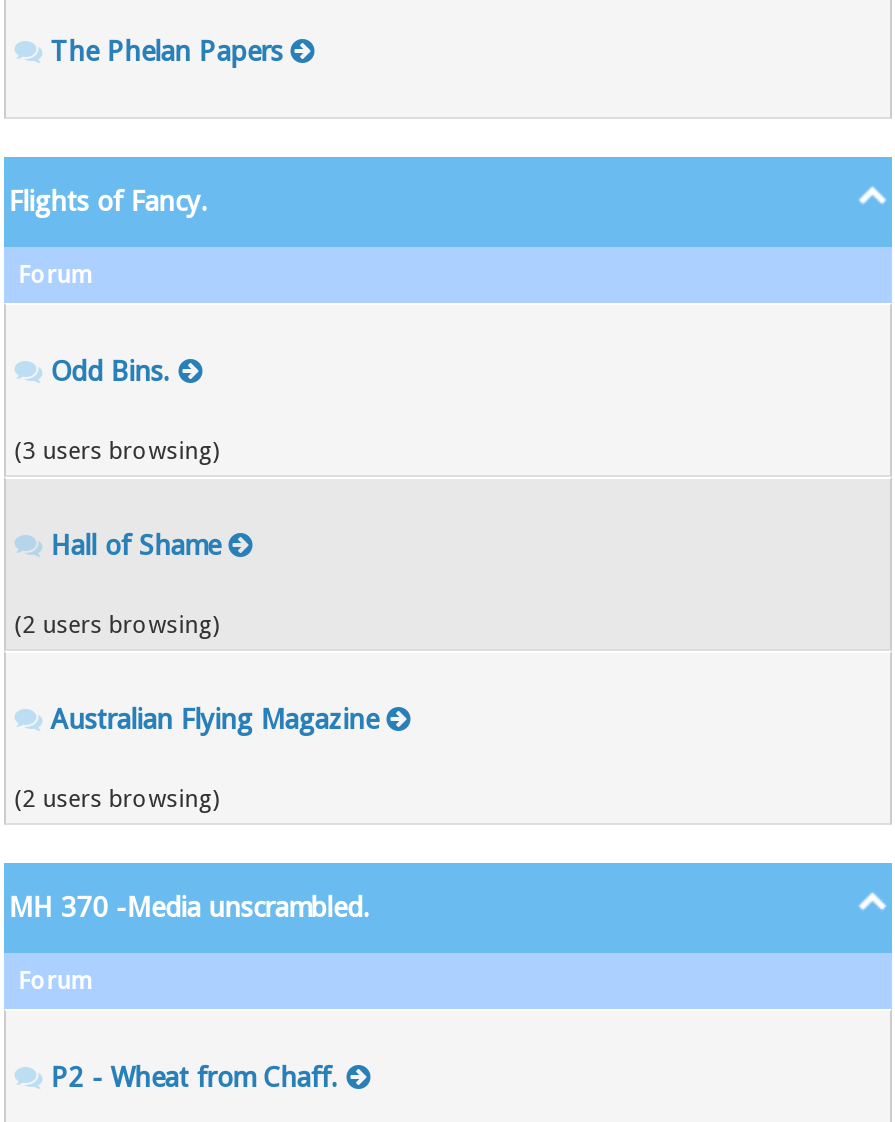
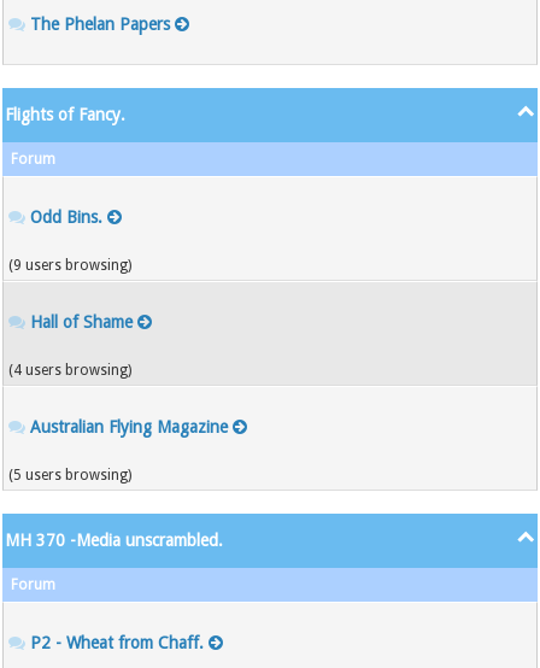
- (3 users browsing)
+ (9 users browsing)

- (2 users browsing)
+ (4 users browsing)

- (2 users browsing)
+ (5 users browsing)
